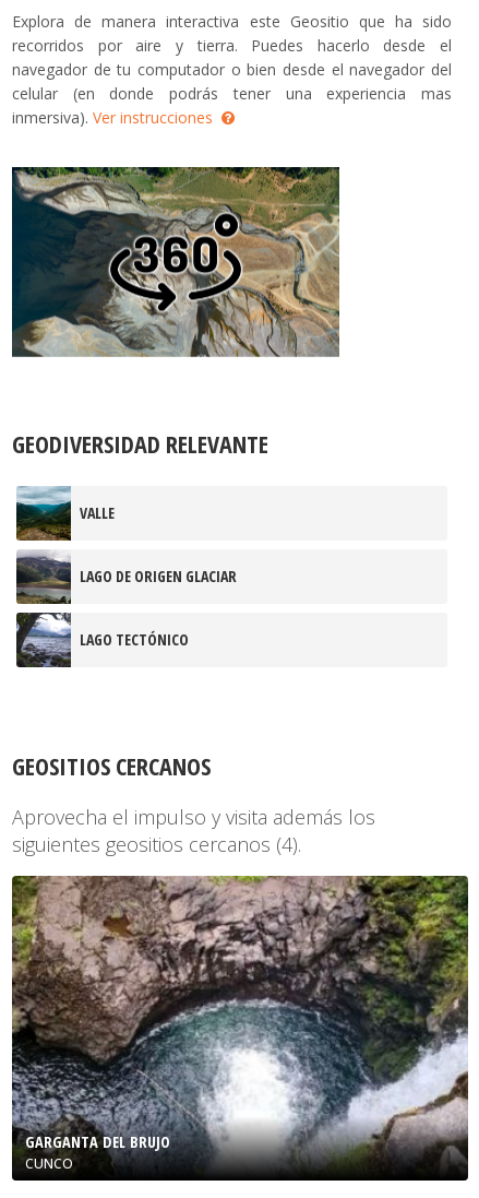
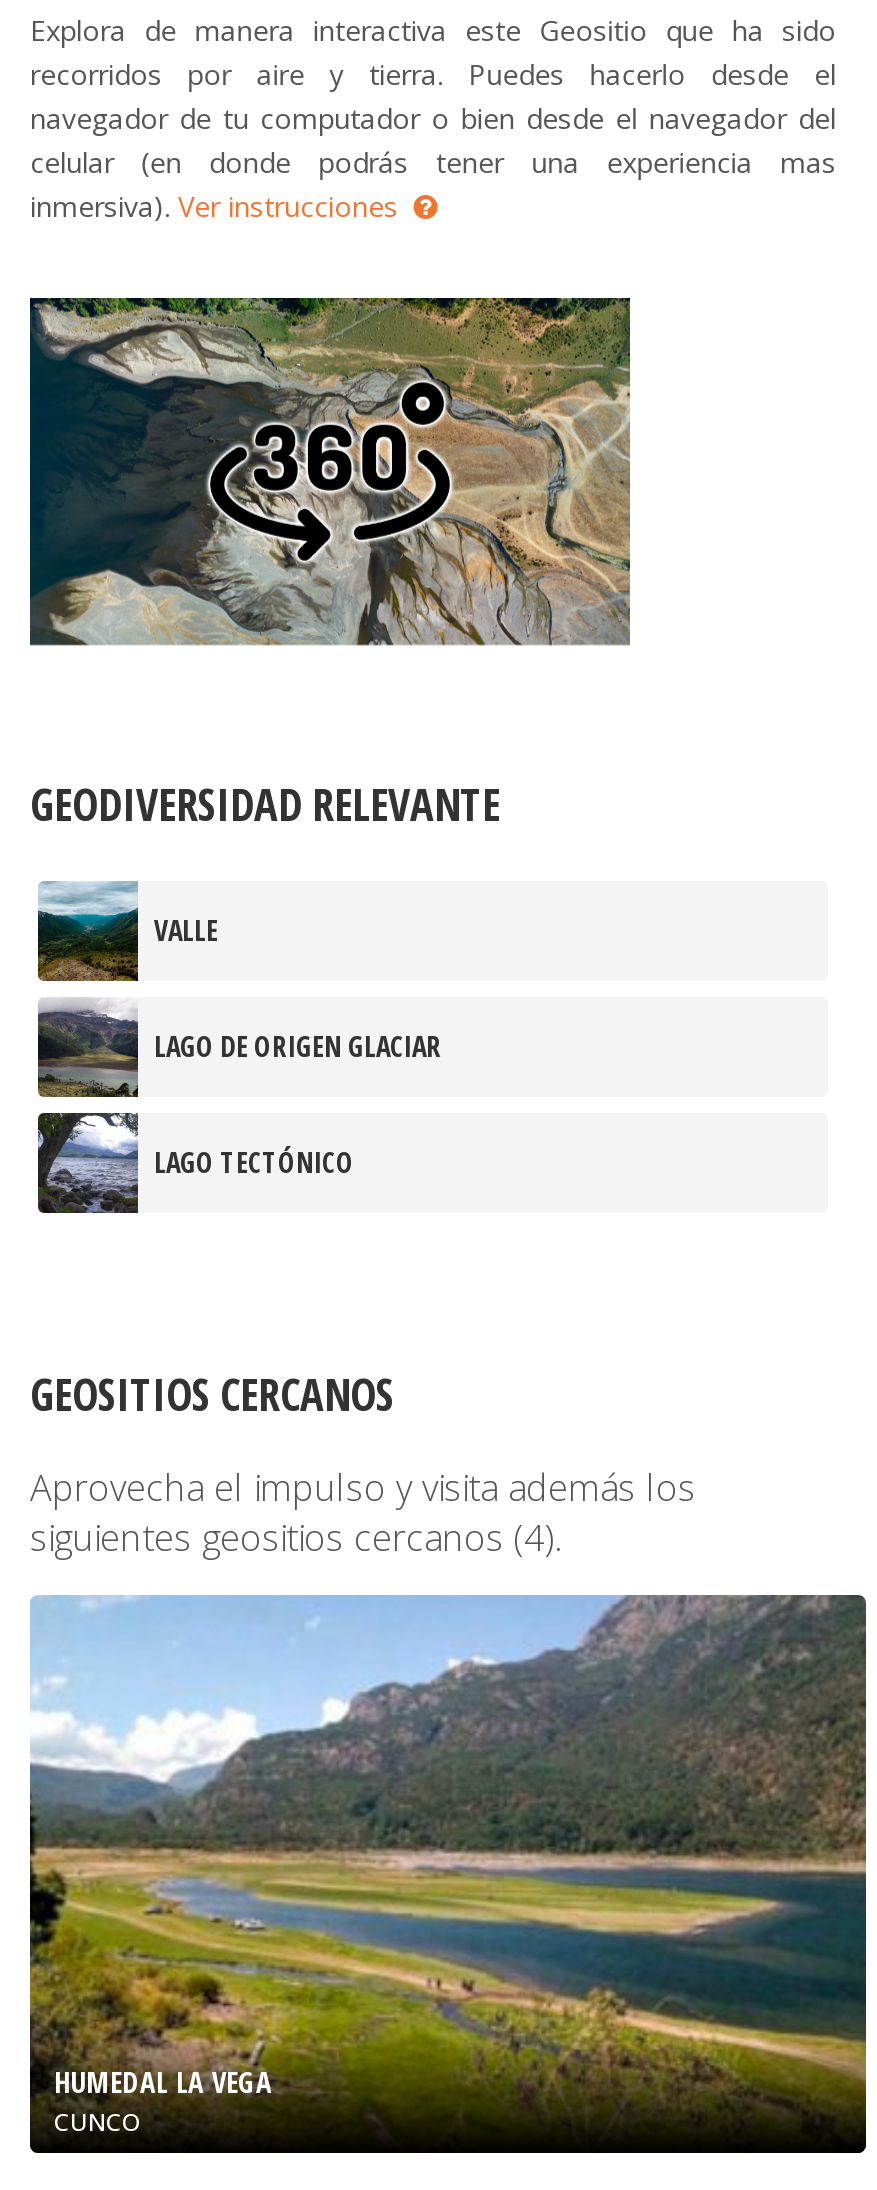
- [image]
- GARGANTA DEL BRUJO
+ [image]
+ HUMEDAL LA VEGA
